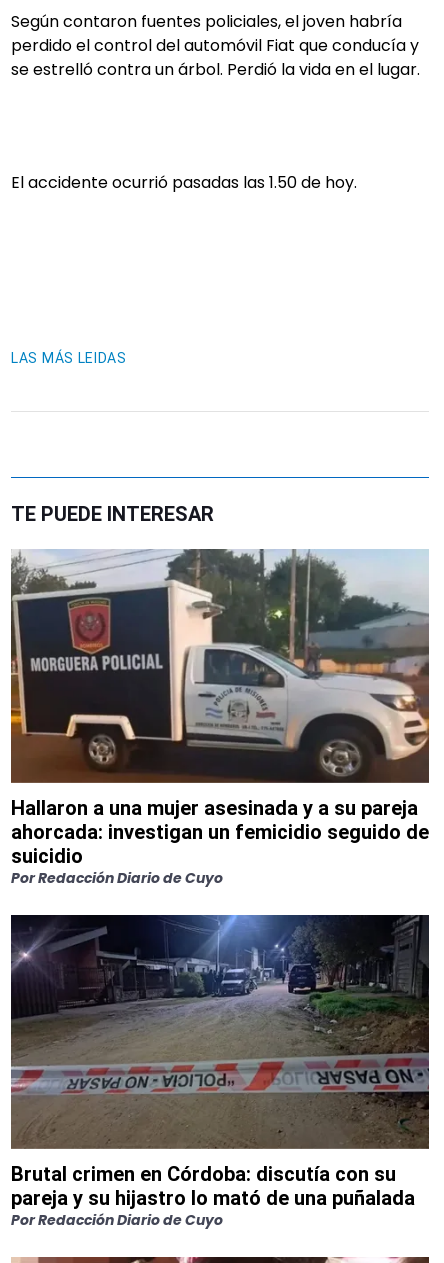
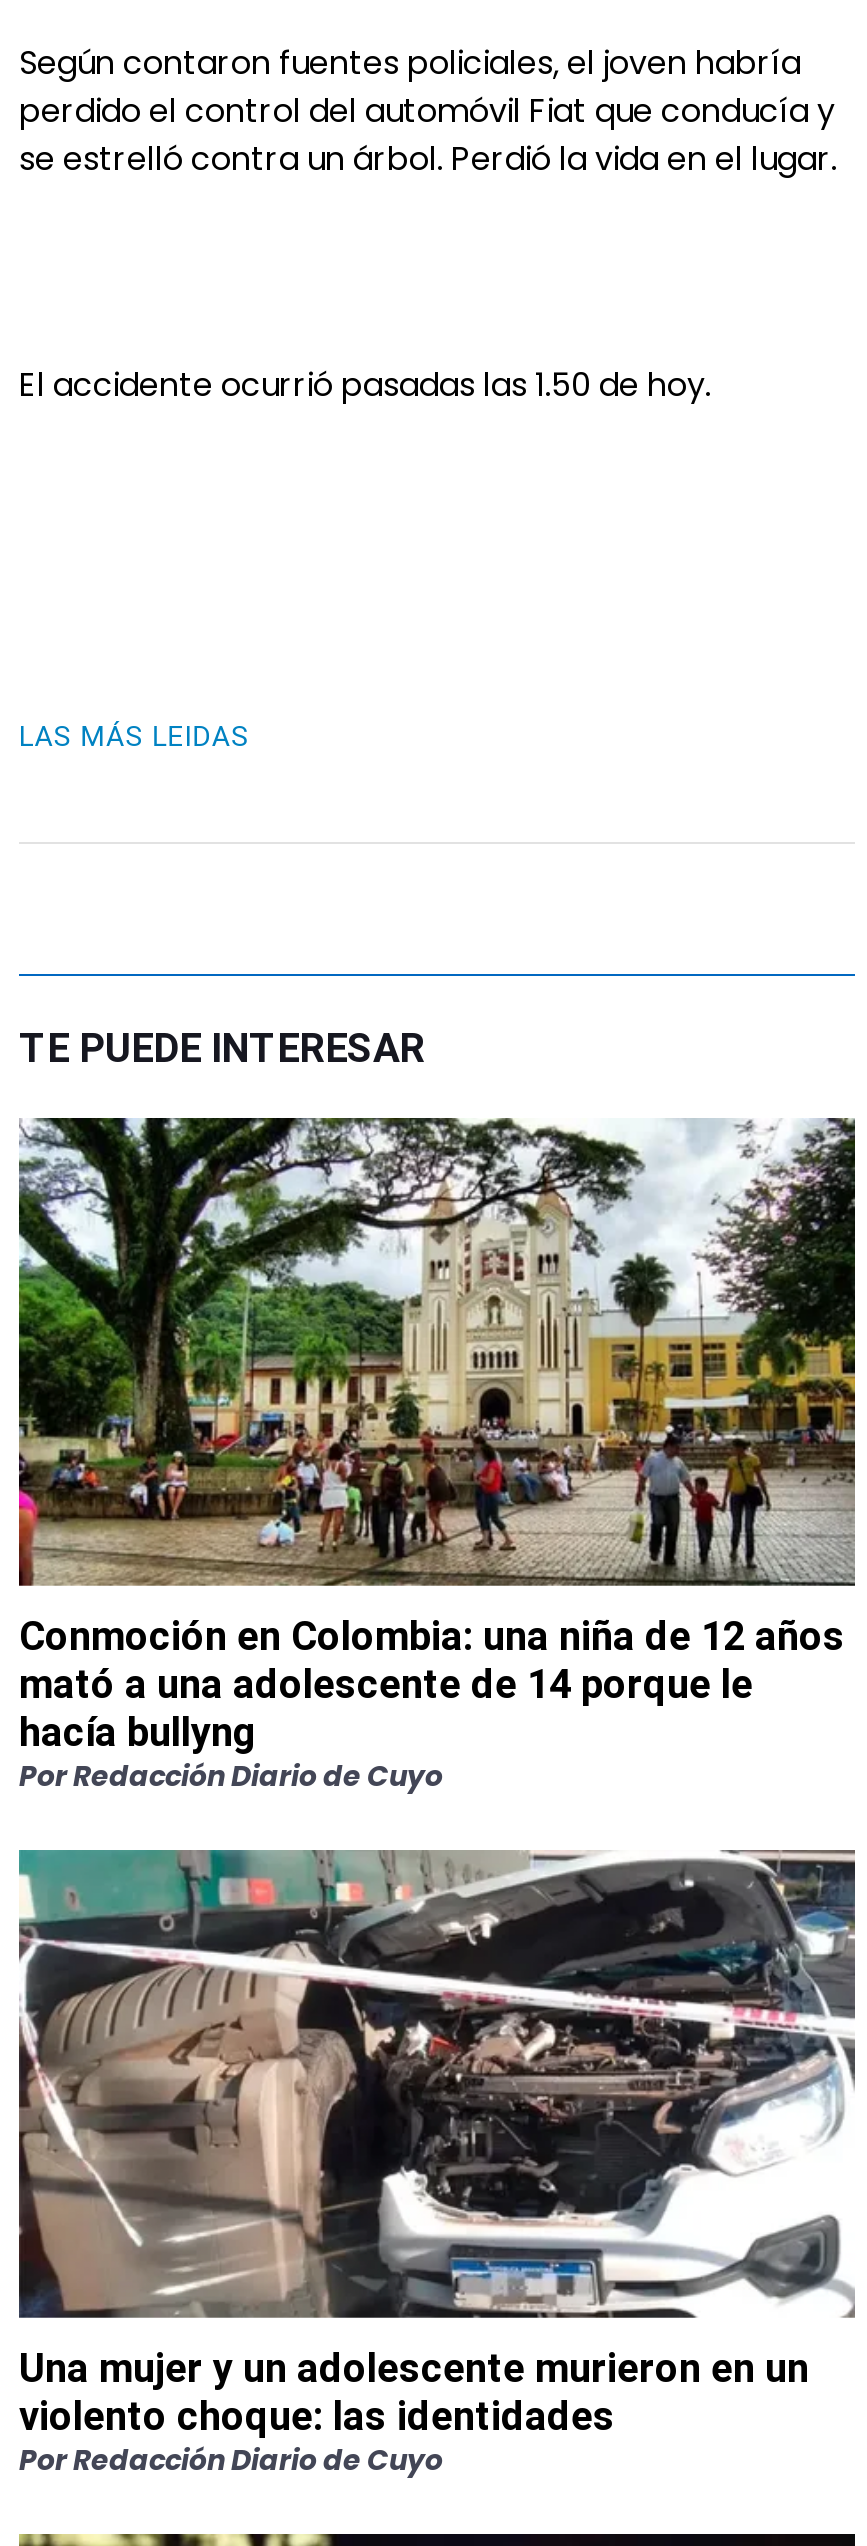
- [image]
- Hallaron a una mujer asesinada y a su pareja
- ahorcada: investigan un femicidio seguido de
- suicidio
+ [image]
+ Conmoción en Colombia: una niña de 12 años
+ mató a una adolescente de 14 porque le
+ hacía bullyng

- [image]
- Brutal crimen en Córdoba: discutía con su
- pareja y su hijastro lo mató de una puñalada
+ [image]
+ Una mujer y un adolescente murieron en un
+ violento choque: las identidades
